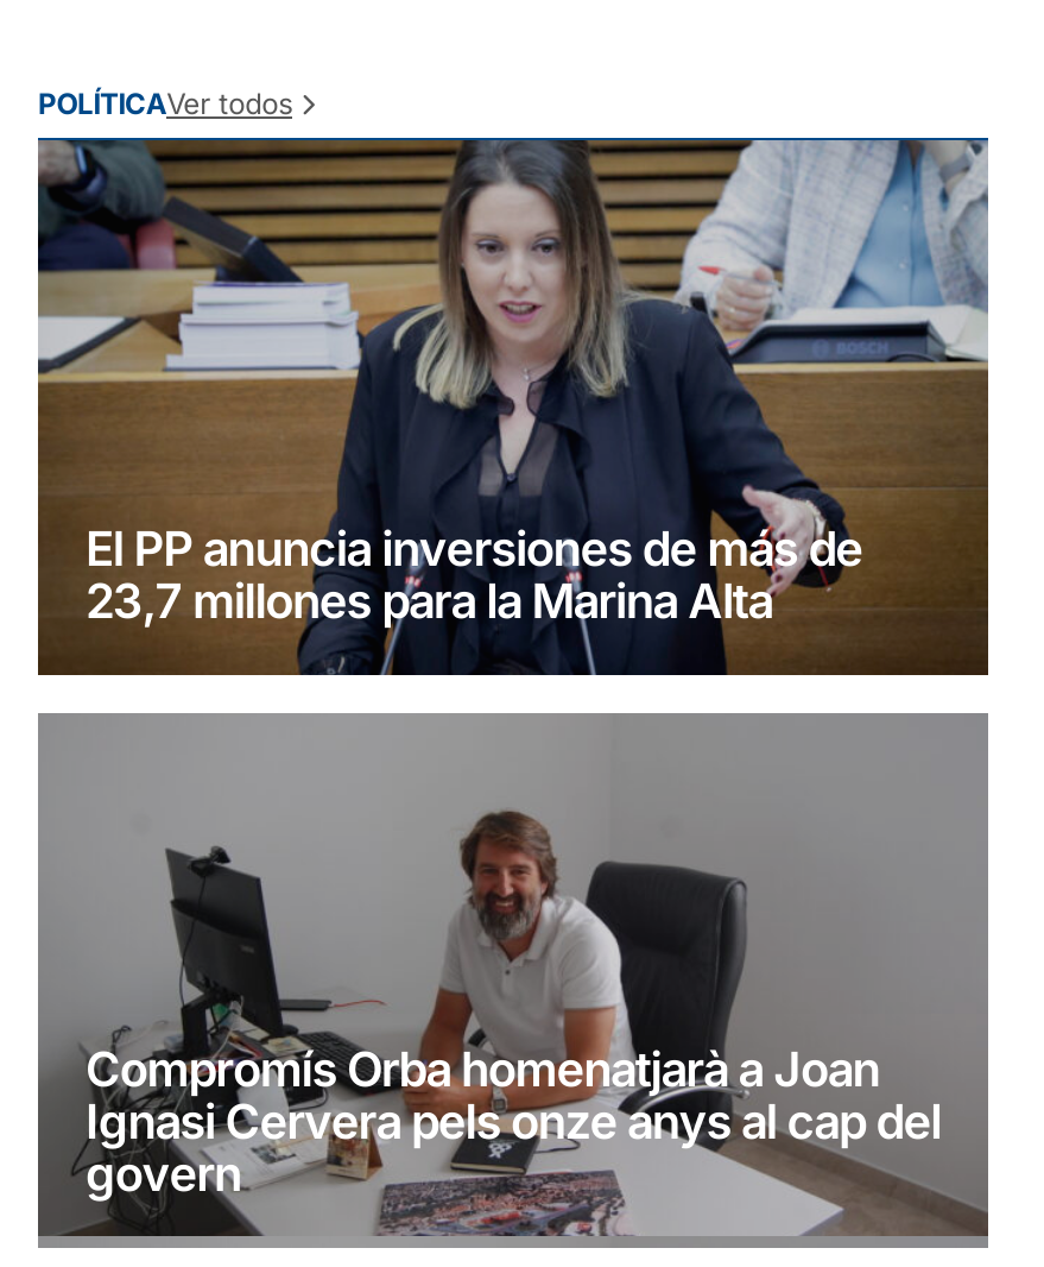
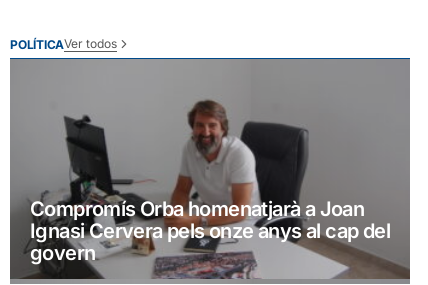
- [image]
- El PP anuncia inversiones de más de
- 23,7 millones para la Marina Alta
